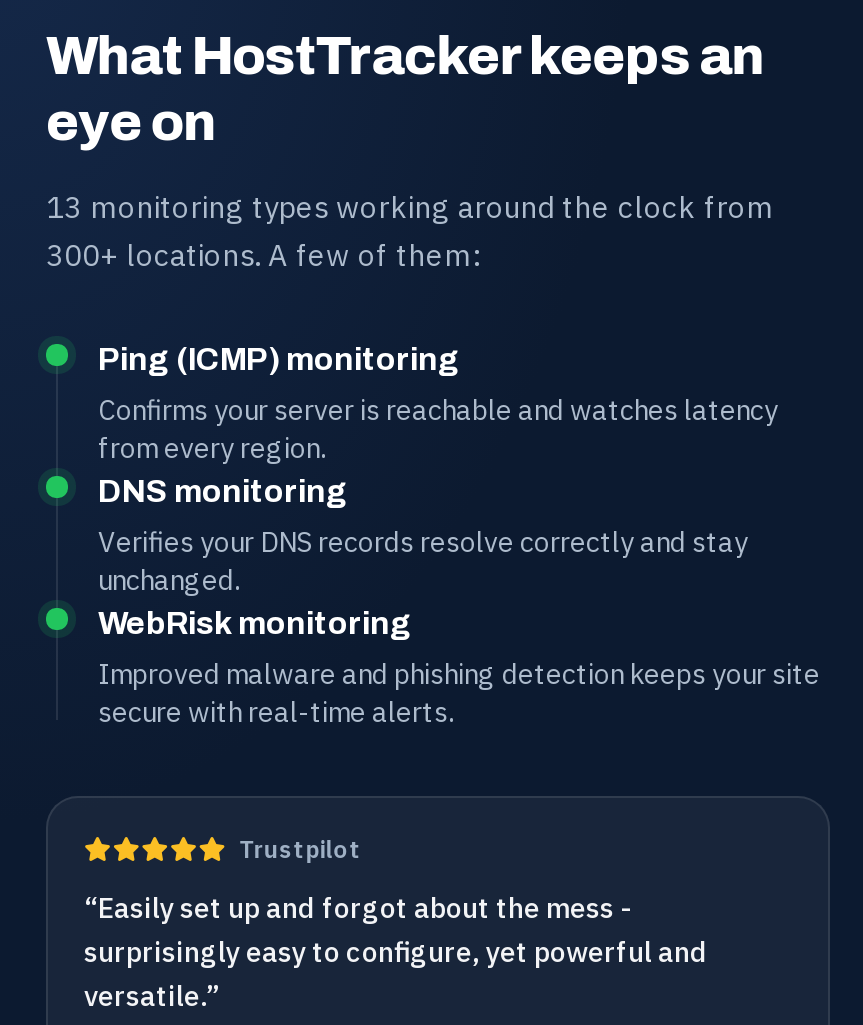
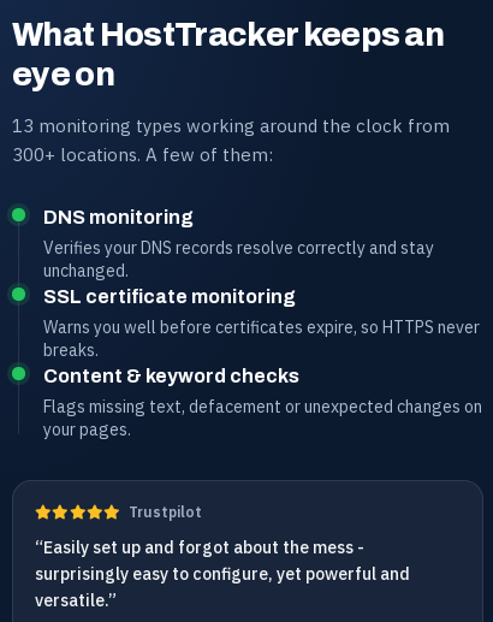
- Ping (ICMP) monitoring
- Confirms your server is reachable and watches latency
- from every region.

moved up: DNS monitoring | Verifies your DNS records resolve correctly and stay | unchanged.

- WebRisk monitoring
- Improved malware and phishing detection keeps your site
- secure with real-time alerts.
+ SSL certificate monitoring
+ Warns you well before certificates expire, so HTTPS never
+ breaks.
+ Content & keyword checks
+ Flags missing text, defacement or unexpected changes on
+ your pages.
